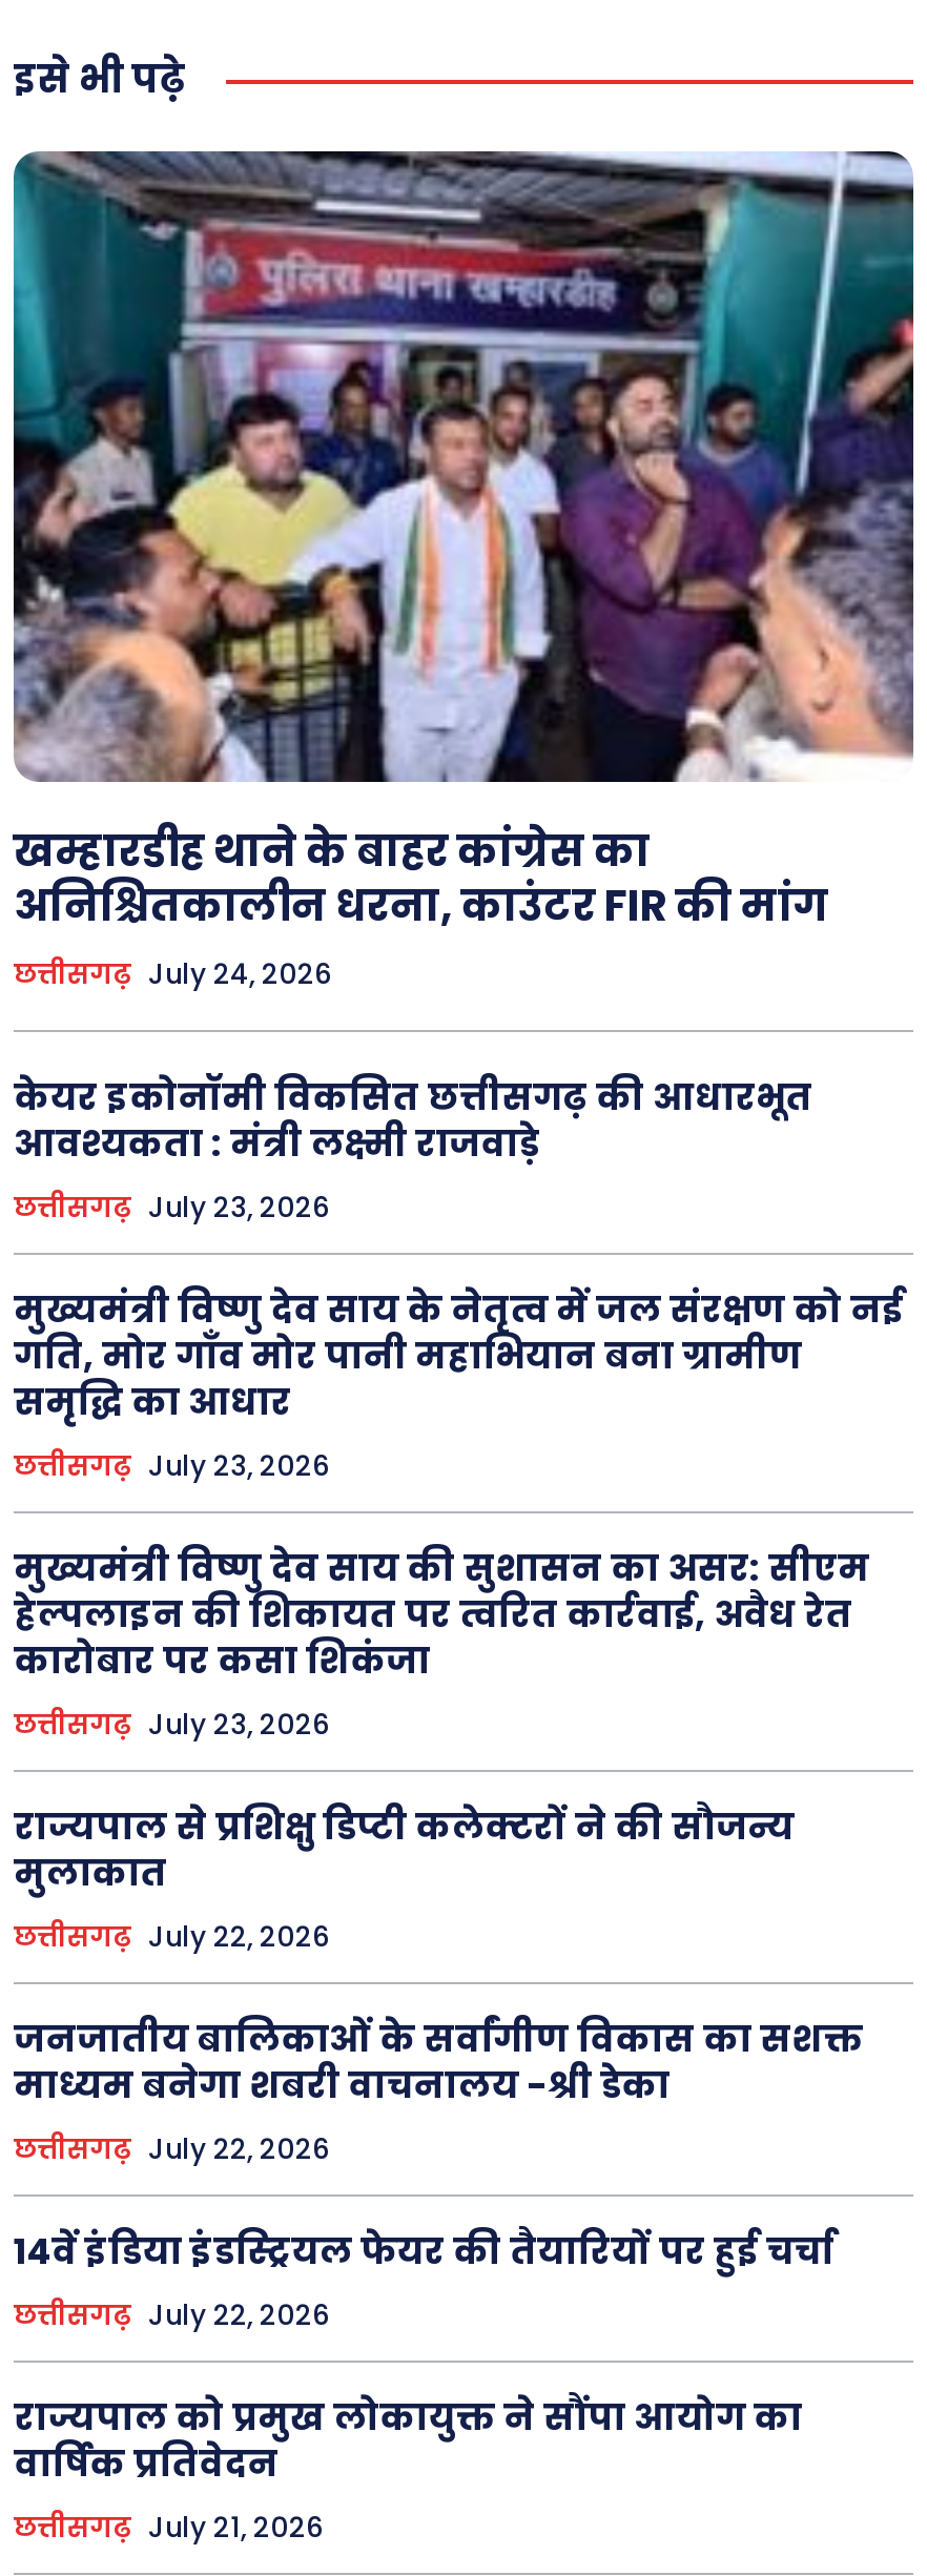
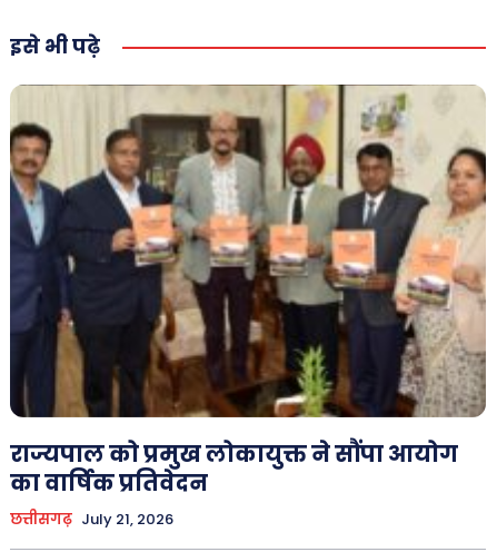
- [image]
- खम्हारडीह थाने के बाहर कांग्रेस का
- अनिश्चितकालीन धरना, काउंटर FIR की मांग
- छत्तीसगढ़ July 24, 2026
- केयर इकोनॉमी विकसित छत्तीसगढ़ की आधारभूत
- आवश्यकता : मंत्री लक्ष्मी राजवाड़े
- छत्तीसगढ़ July 23, 2026
- मुख्यमंत्री विष्णु देव साय के नेतृत्व में जल संरक्षण को नई
- गति, मोर गाँव मोर पानी महाभियान बना ग्रामीण
- समृद्धि का आधार
- छत्तीसगढ़ July 23, 2026
- मुख्यमंत्री विष्णु देव साय की सुशासन का असर: सीएम
- हेल्पलाइन की शिकायत पर त्वरित कार्रवाई, अवैध रेत
- कारोबार पर कसा शिकंजा
- छत्तीसगढ़ July 23, 2026
- राज्यपाल से प्रशिक्षु डिप्टी कलेक्टरों ने की सौजन्य
- मुलाकात
- छत्तीसगढ़ July 22, 2026
- जनजातीय बालिकाओं के सर्वांगीण विकास का सशक्त
- माध्यम बनेगा शबरी वाचनालय -श्री डेका
- छत्तीसगढ़ July 22, 2026
- 14वें इंडिया इंडस्ट्रियल फेयर की तैयारियों पर हुई चर्चा
- छत्तीसगढ़ July 22, 2026
- राज्यपाल को प्रमुख लोकायुक्त ने सौंपा आयोग का
- वार्षिक प्रतिवेदन
+ [image]
+ राज्यपाल को प्रमुख लोकायुक्त ने सौंपा आयोग
+ का वार्षिक प्रतिवेदन
